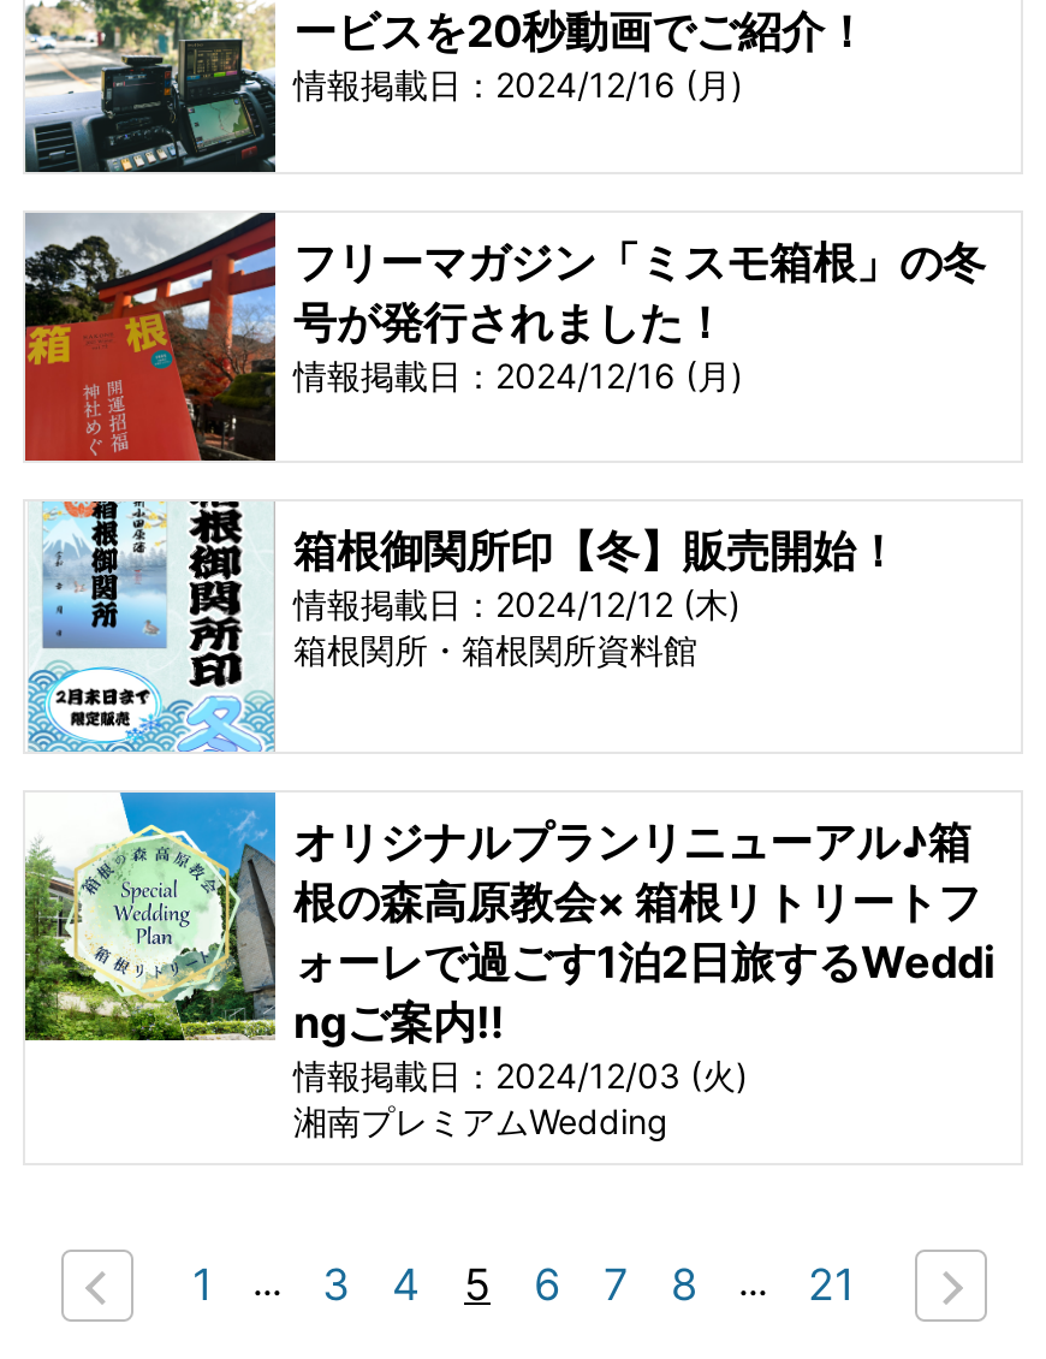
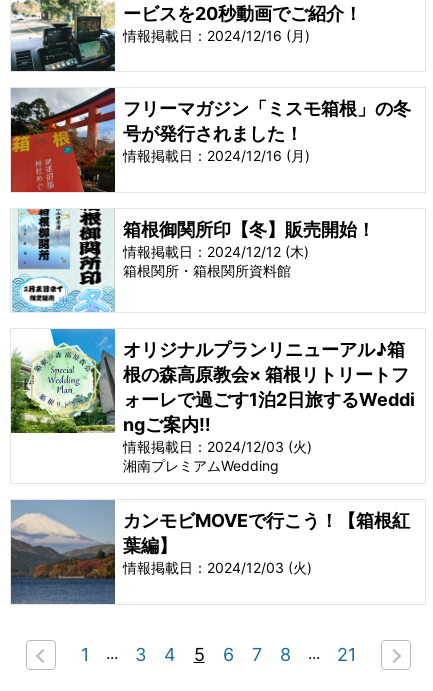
+ [image]
+ カンモビMOVEで行こう！【箱根紅
+ 葉編】
+ 情報掲載日：2024/12/03 (火)
